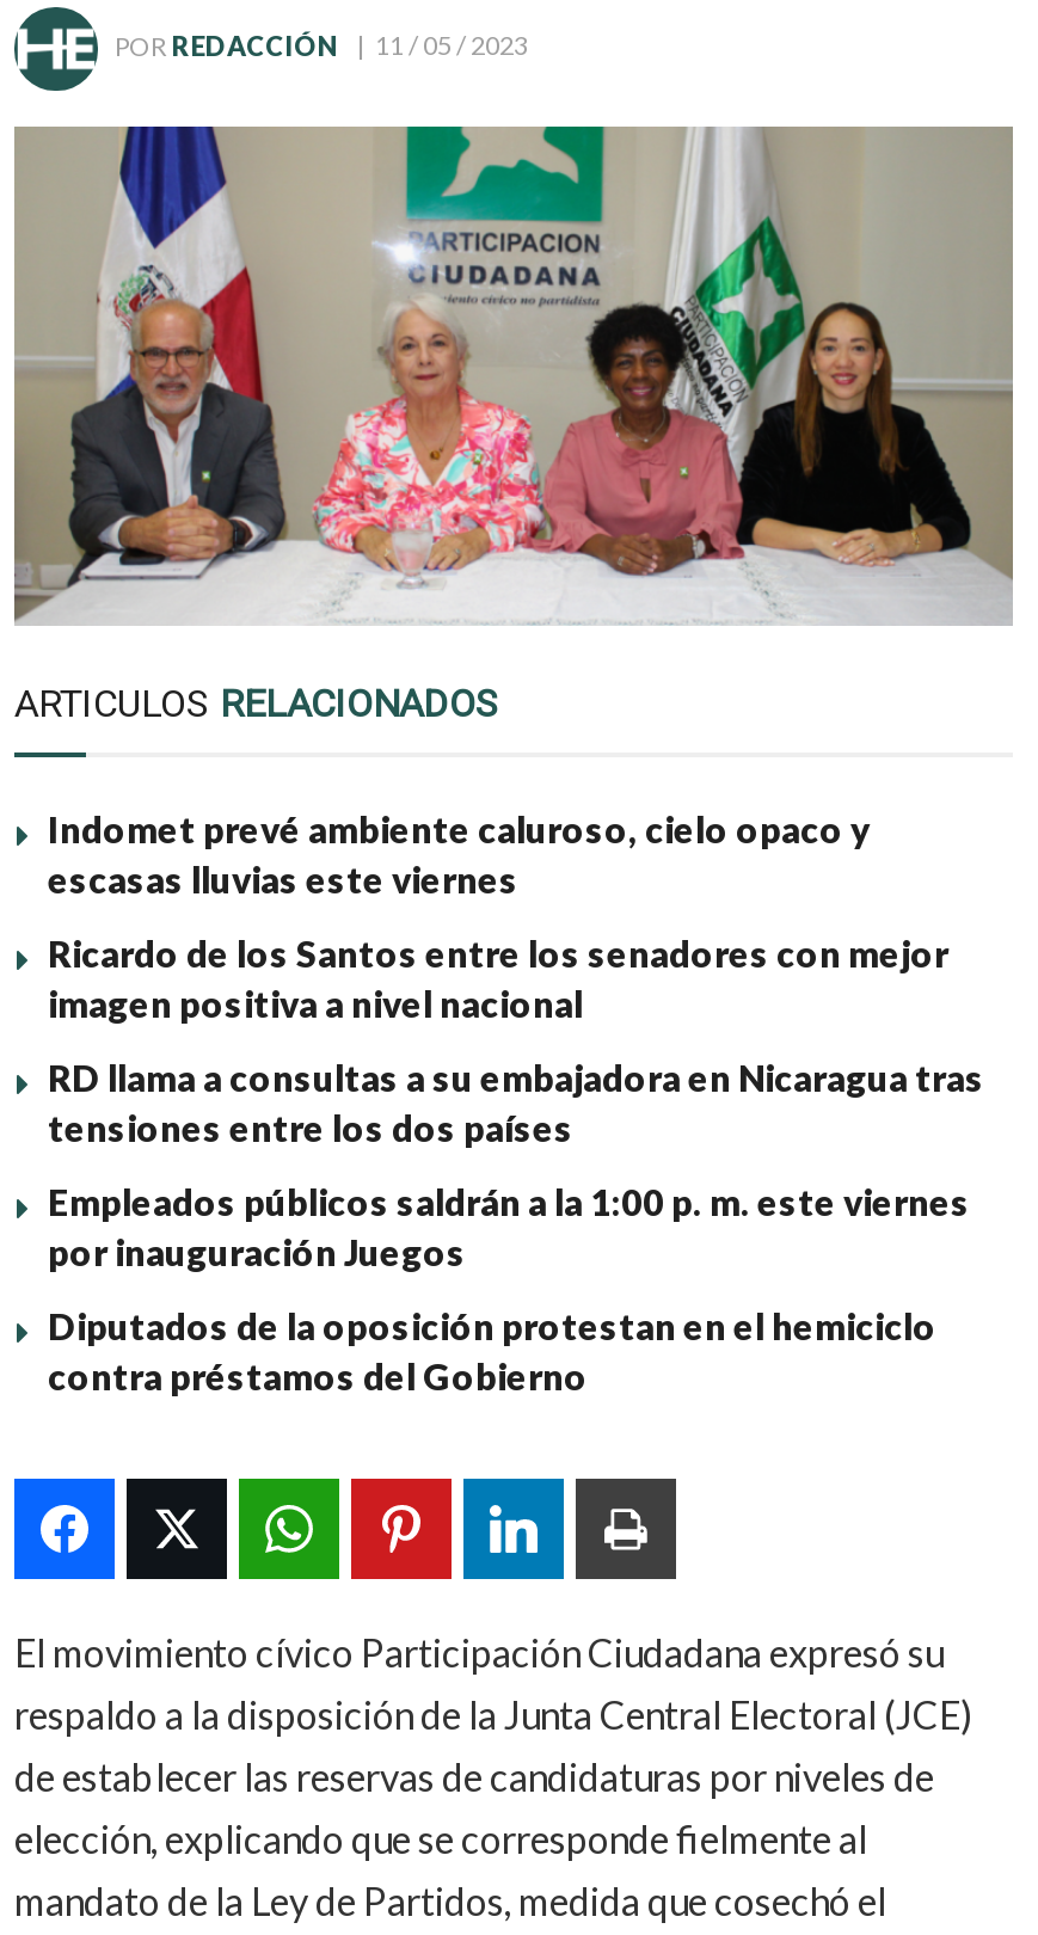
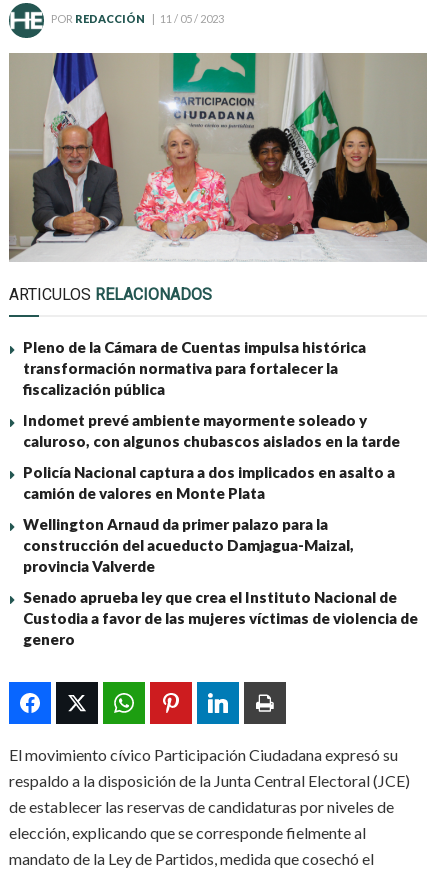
- Indomet prevé ambiente caluroso, cielo opaco y
- escasas lluvias este viernes
+ Pleno de la Cámara de Cuentas impulsa histórica
+ transformación normativa para fortalecer la
+ fiscalización pública

- Ricardo de los Santos entre los senadores con mejor
- imagen positiva a nivel nacional
+ Indomet prevé ambiente mayormente soleado y
+ caluroso, con algunos chubascos aislados en la tarde

- RD llama a consultas a su embajadora en Nicaragua tras
- tensiones entre los dos países
+ Policía Nacional captura a dos implicados en asalto a
+ camión de valores en Monte Plata

- Empleados públicos saldrán a la 1:00 p. m. este viernes
- por inauguración Juegos
+ Wellington Arnaud da primer palazo para la
+ construcción del acueducto Damjagua-Maizal,
+ provincia Valverde

- Diputados de la oposición protestan en el hemiciclo
- contra préstamos del Gobierno
+ Senado aprueba ley que crea el Instituto Nacional de
+ Custodia a favor de las mujeres víctimas de violencia de
+ genero
